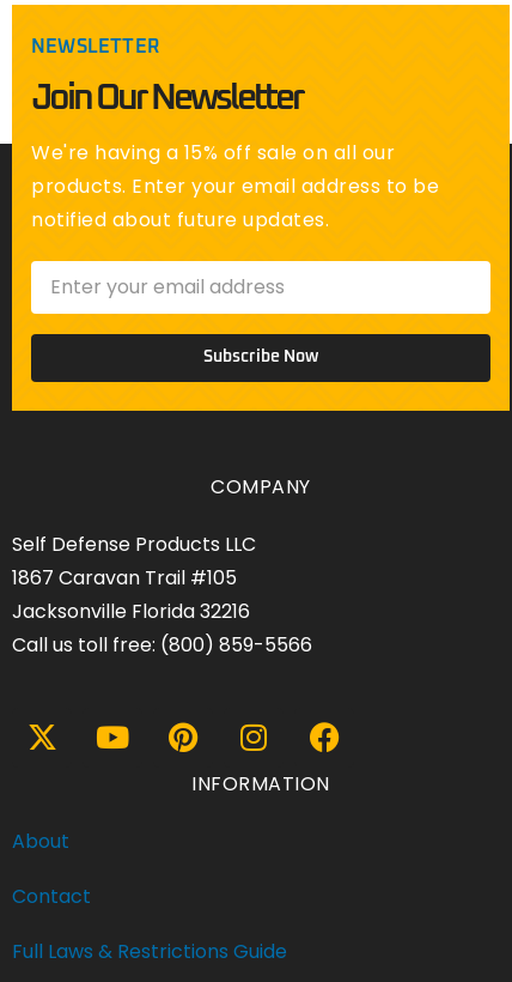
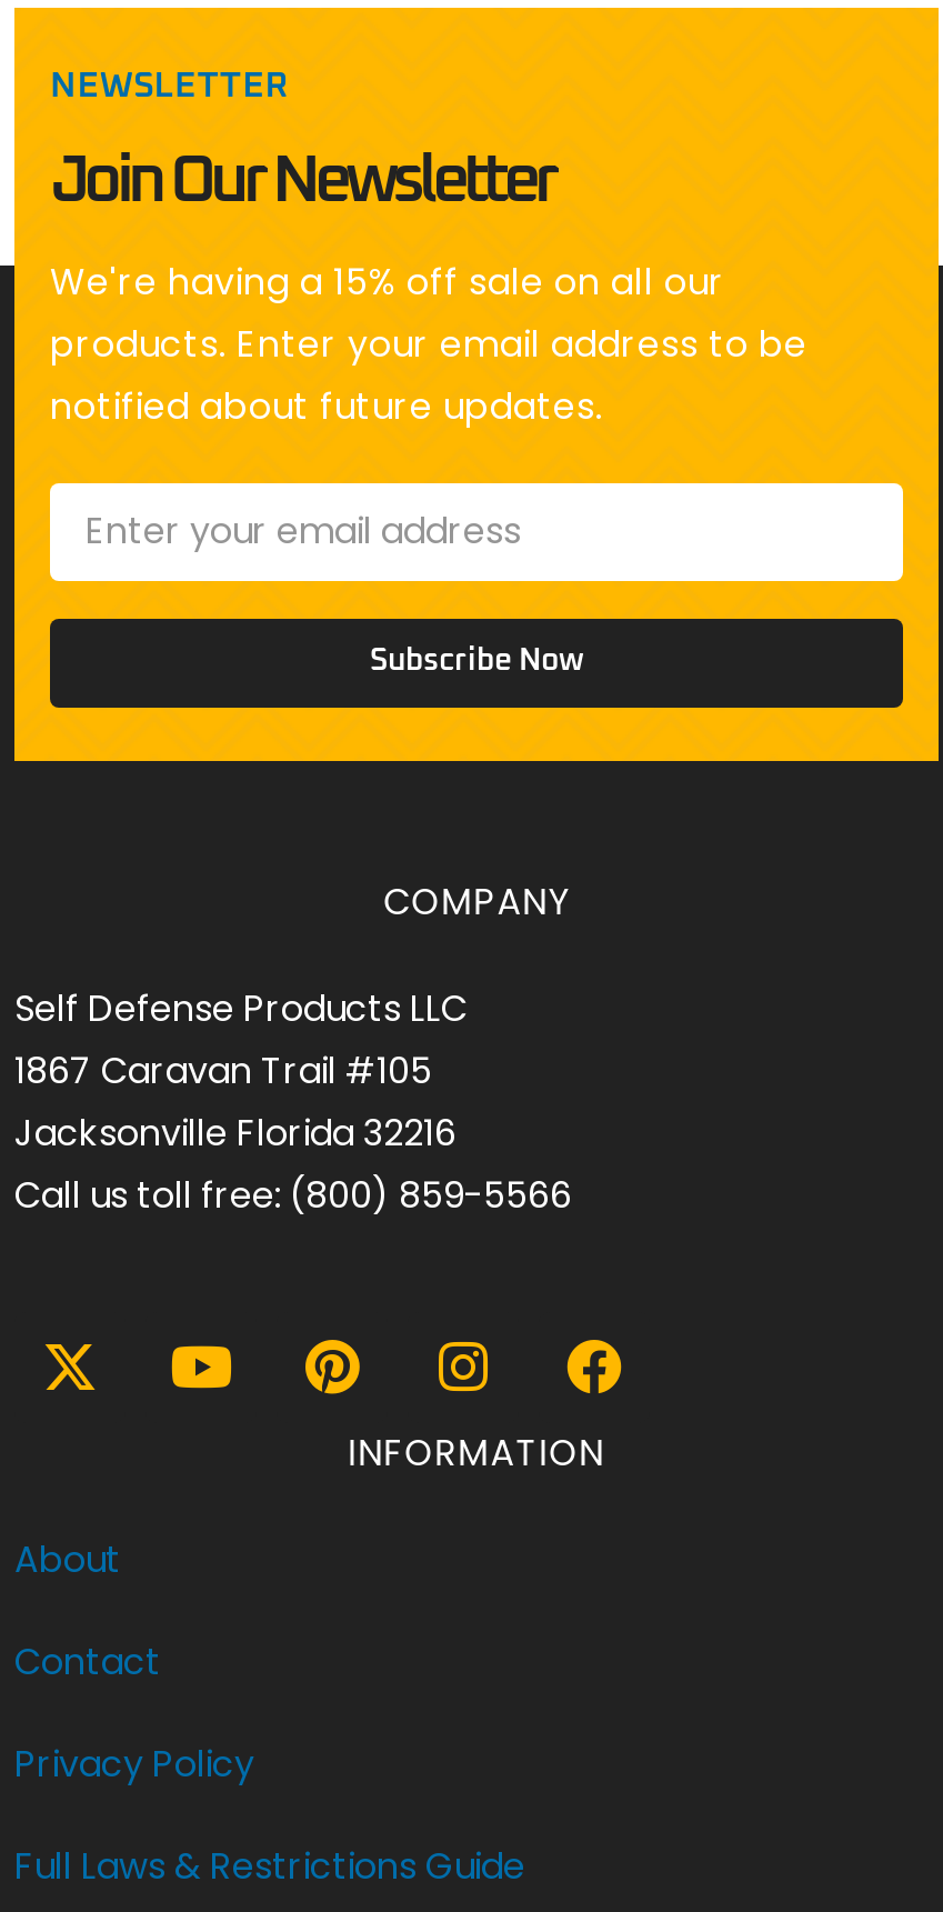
+ Privacy Policy
